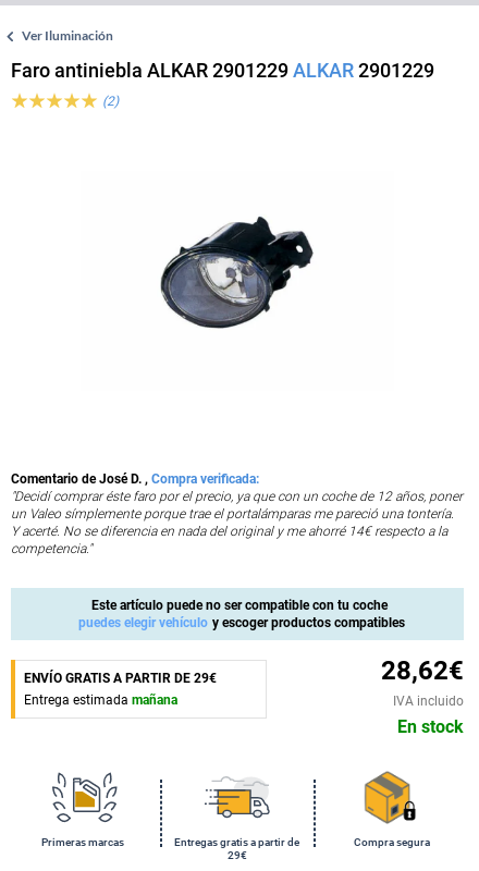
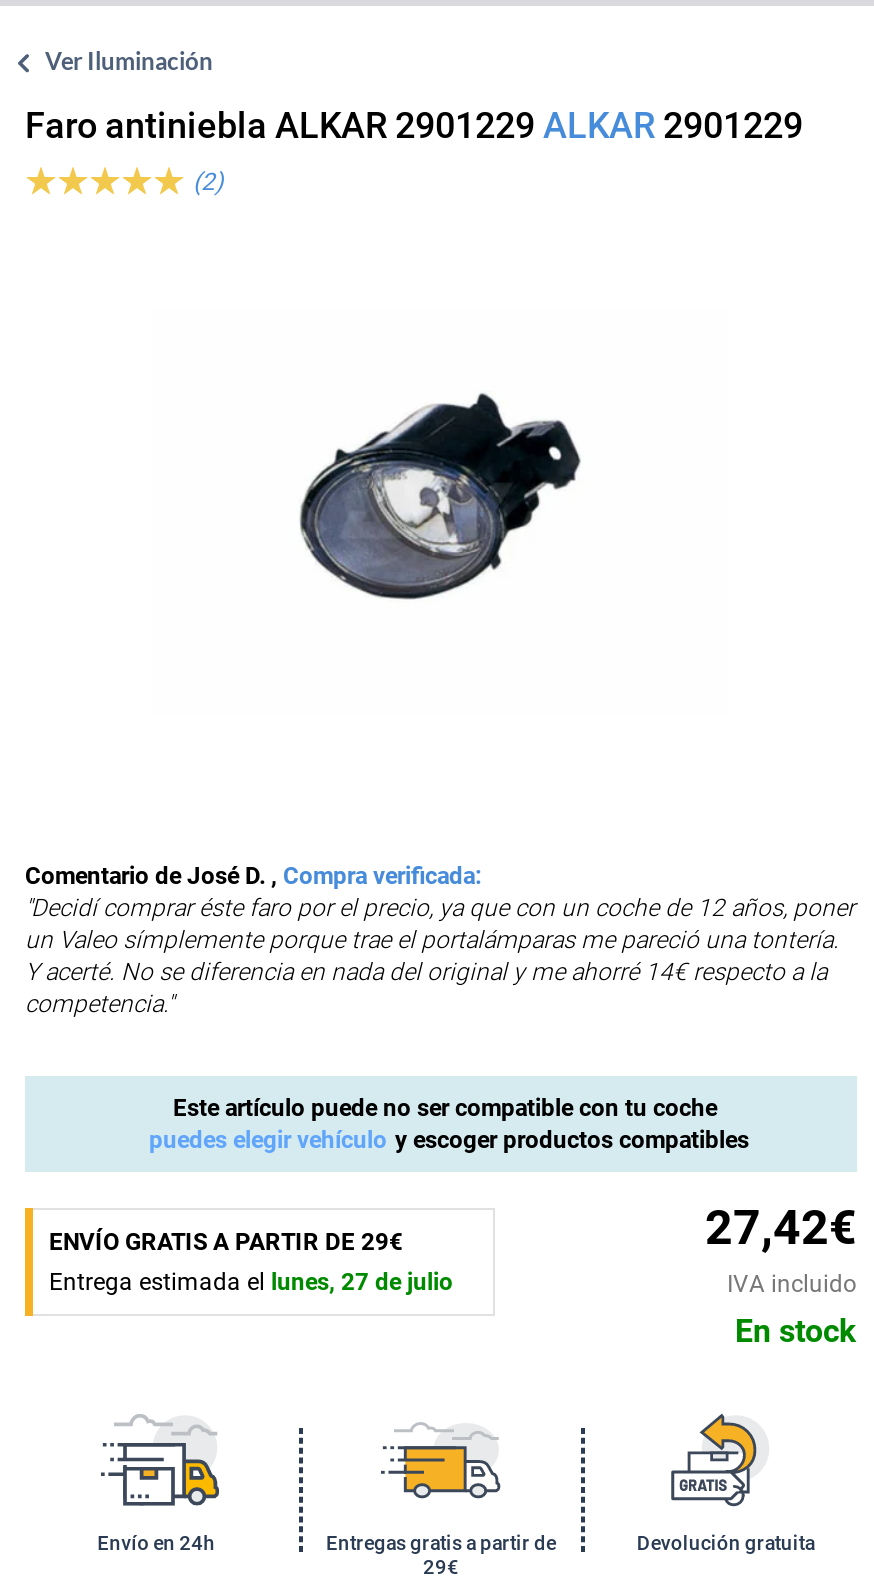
- 28,62€
+ 27,42€

- Entrega estimada mañana
+ Entrega estimada el lunes, 27 de julio

- [image]
- Primeras marcas
+ [image]
+ Envío en 24h

- [image]
- Compra segura
+ [image]
+ Devolución gratuita
